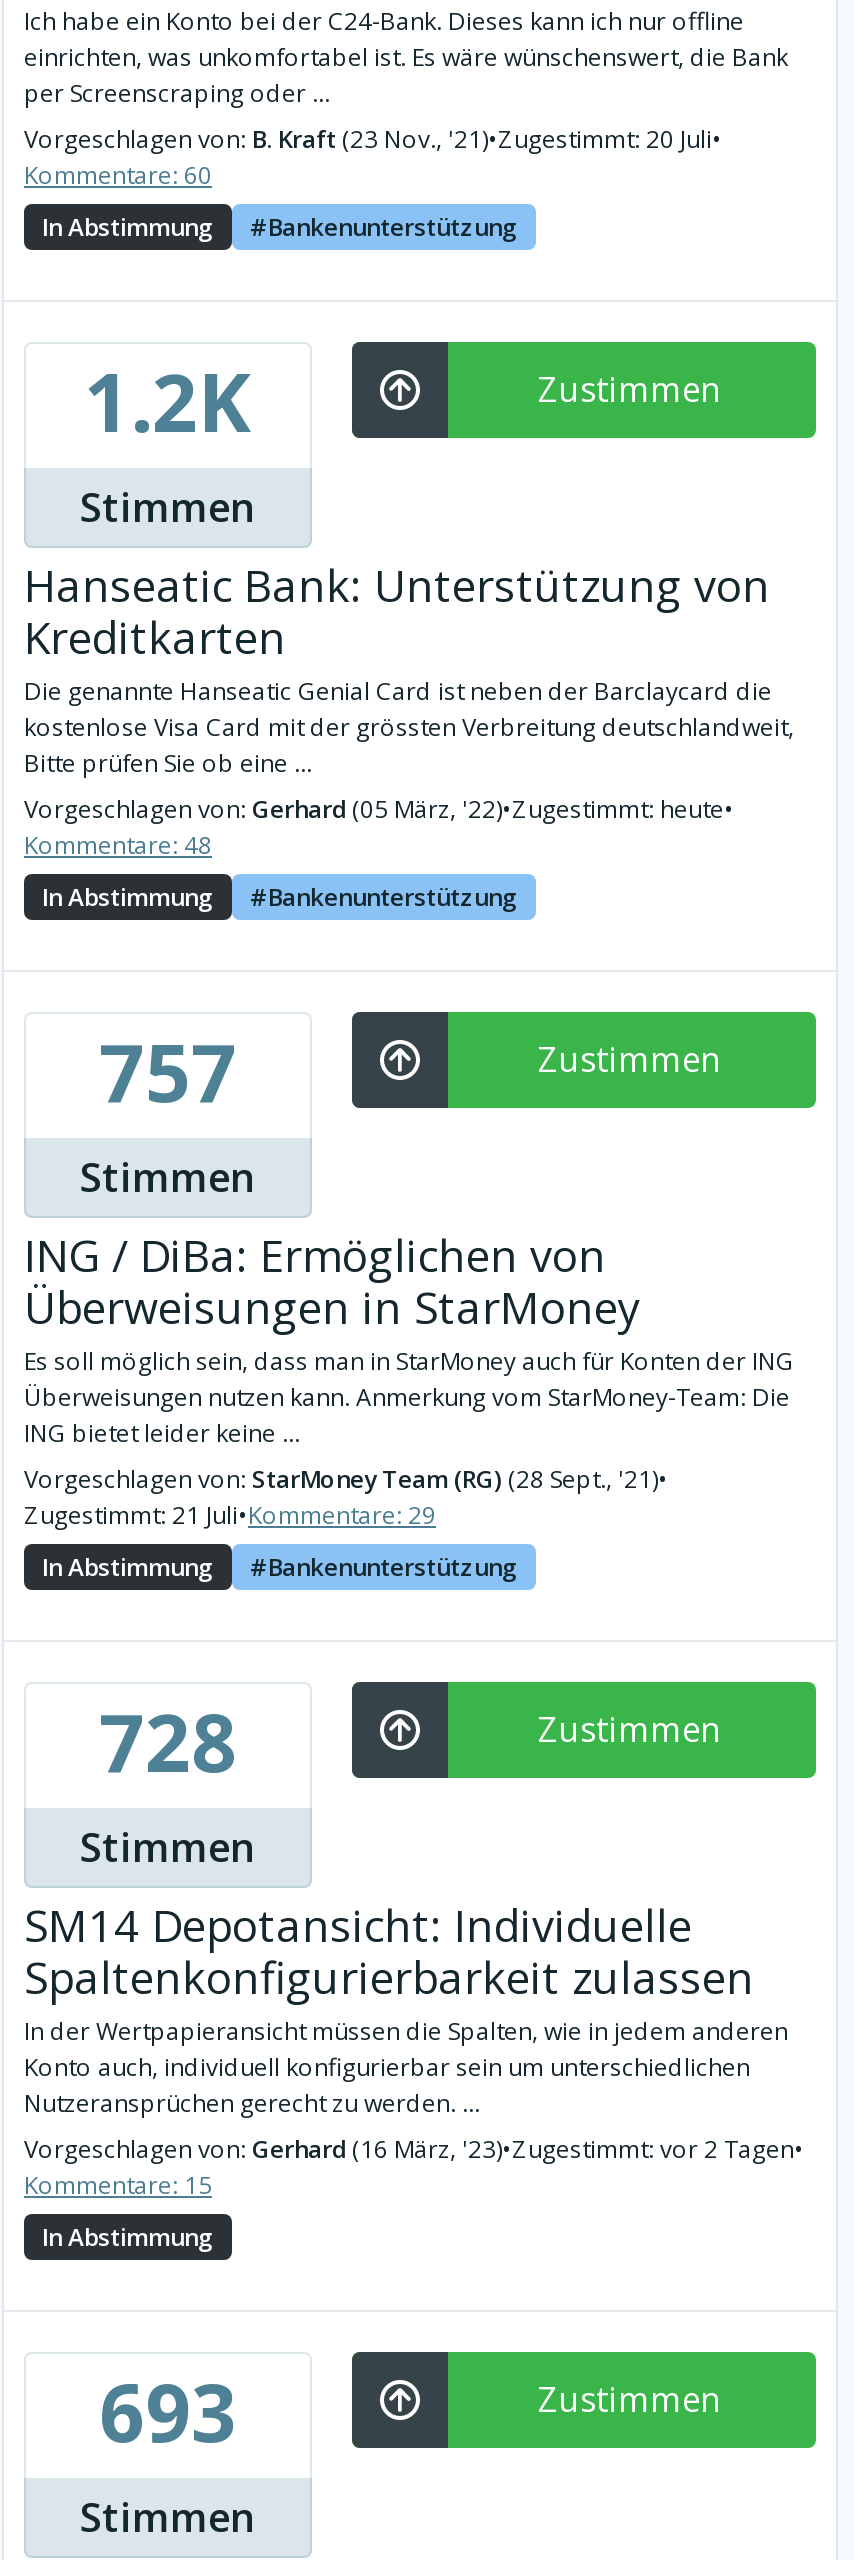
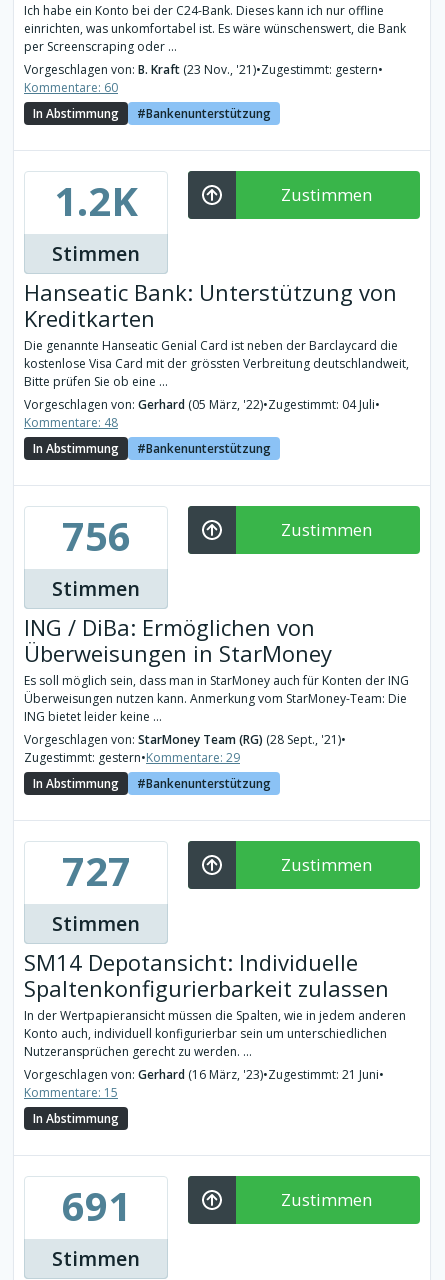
- Vorgeschlagen von: B. Kraft (23 Nov., '21) •Zugestimmt: 20 Juli•
+ Vorgeschlagen von: B. Kraft (23 Nov., '21) •Zugestimmt: gestern•

- Vorgeschlagen von: Gerhard (05 März, '22)•Zugestimmt: heute•
+ Vorgeschlagen von: Gerhard (05 März, '22)•Zugestimmt: 04 Juli•

- 757
+ 756

- Zugestimmt: 21 Juli•Kommentare: 29
+ Zugestimmt: gestern•Kommentare: 29

- 728
+ 727

- Vorgeschlagen von: Gerhard (16 März, '23)•Zugestimmt: vor 2 Tagen•
+ Vorgeschlagen von: Gerhard (16 März, '23)•Zugestimmt: 21 Juni•

- 693
+ 691
